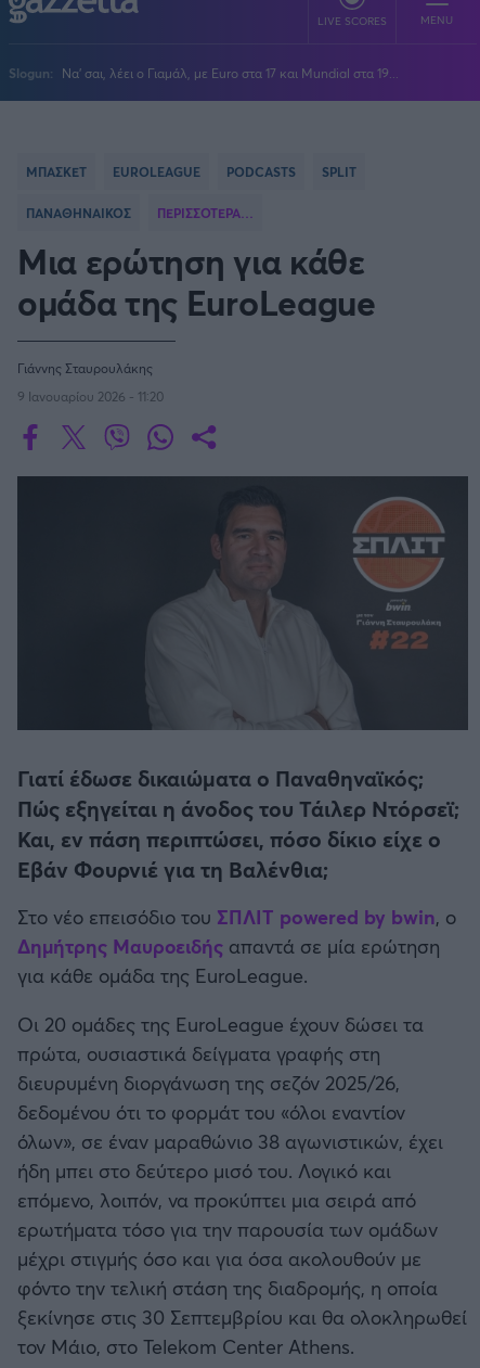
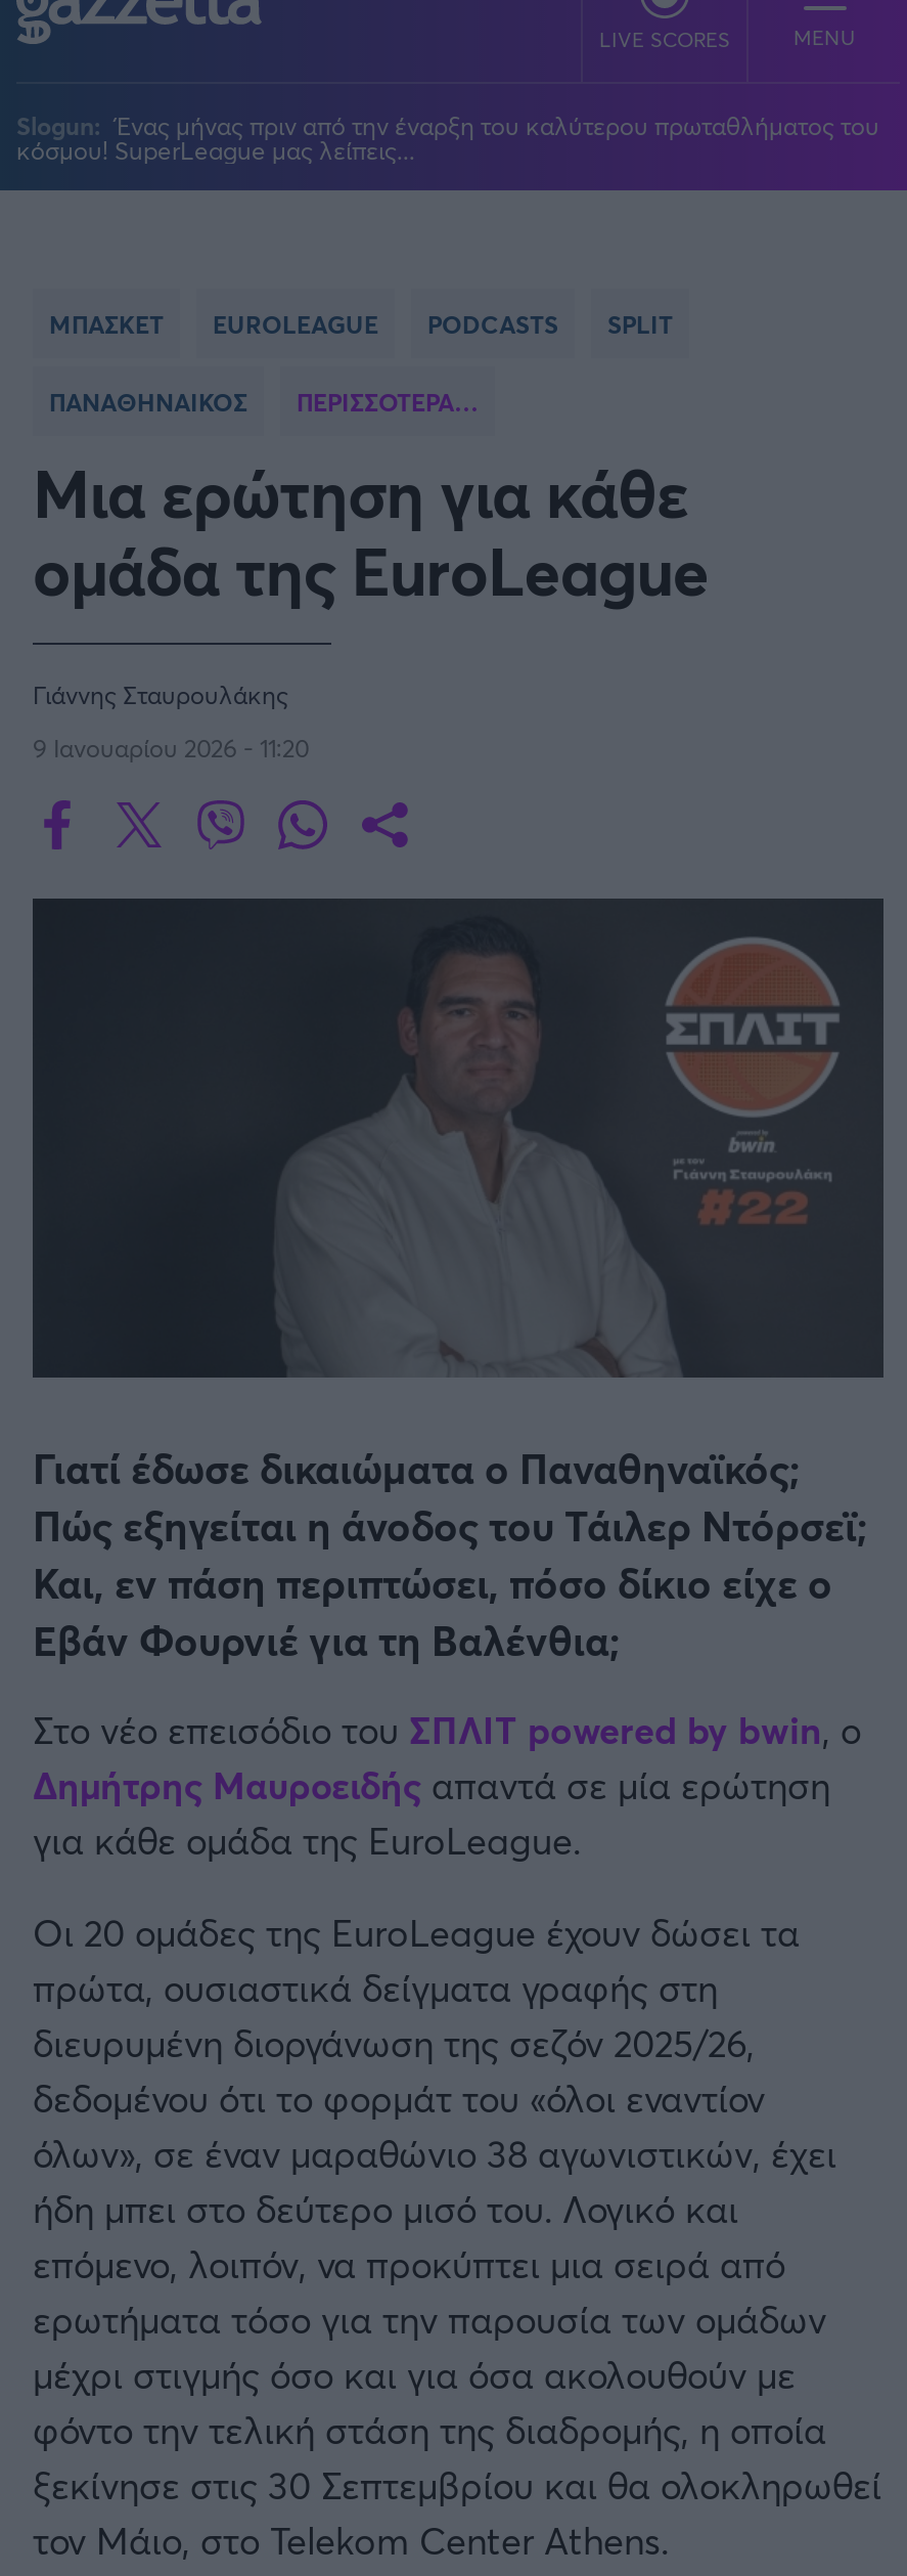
- Slogun: Να' σαι, λέει ο Γιαμάλ, με Euro στα 17 και Mundial στα 19...
+ Slogun: Ένας μήνας πριν από την έναρξη του καλύτερου πρωταθλήματος του
+ κόσμου! SuperLeague μας λείπεις...
